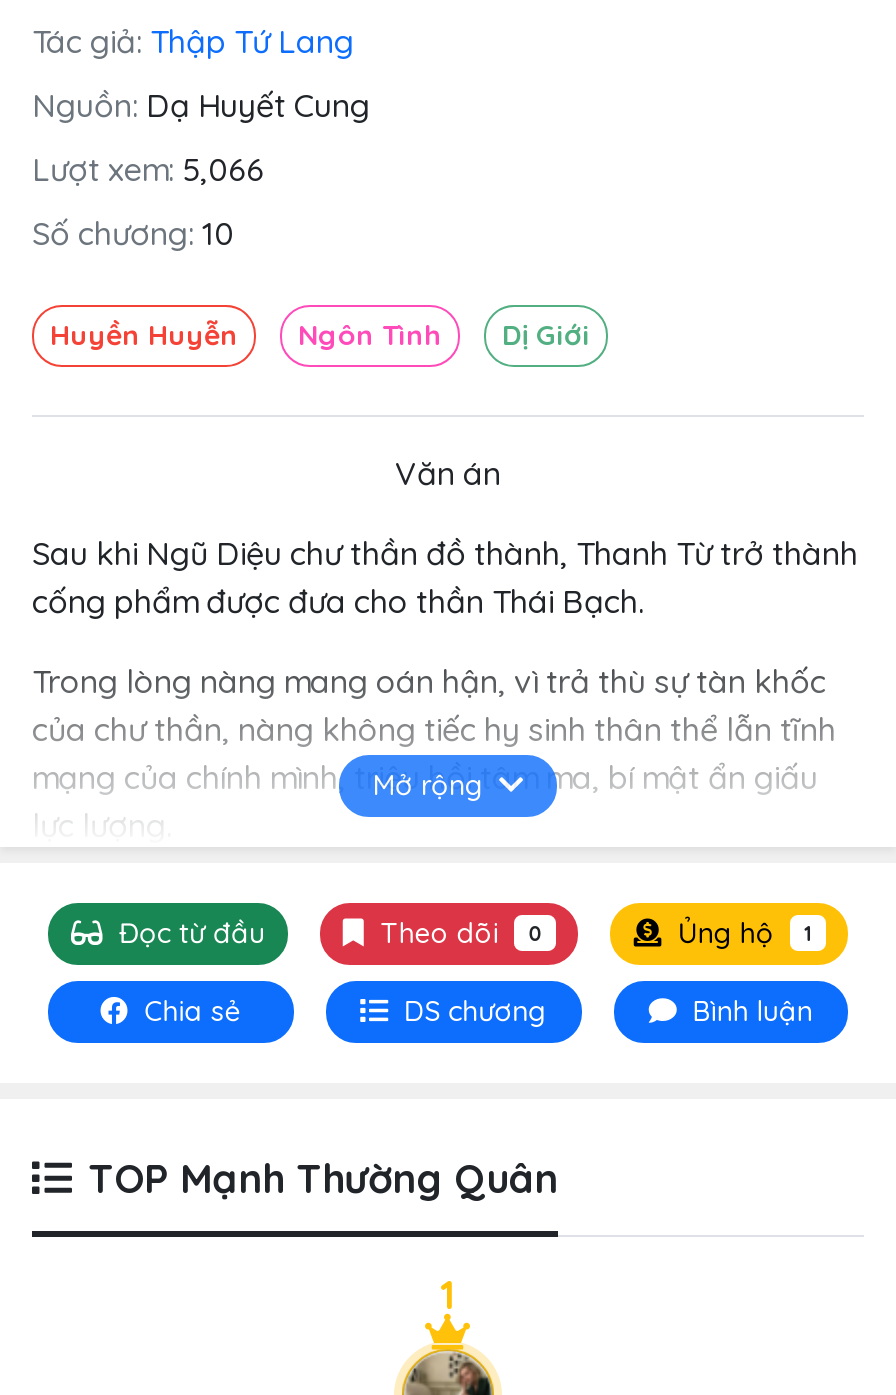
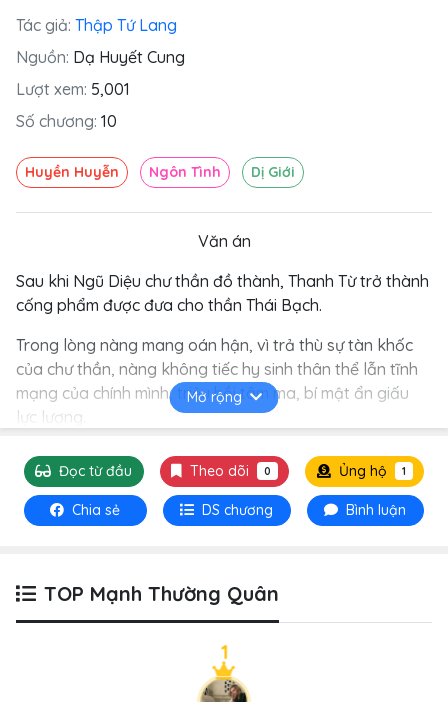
- Lượt xem: 5,066
+ Lượt xem: 5,001
